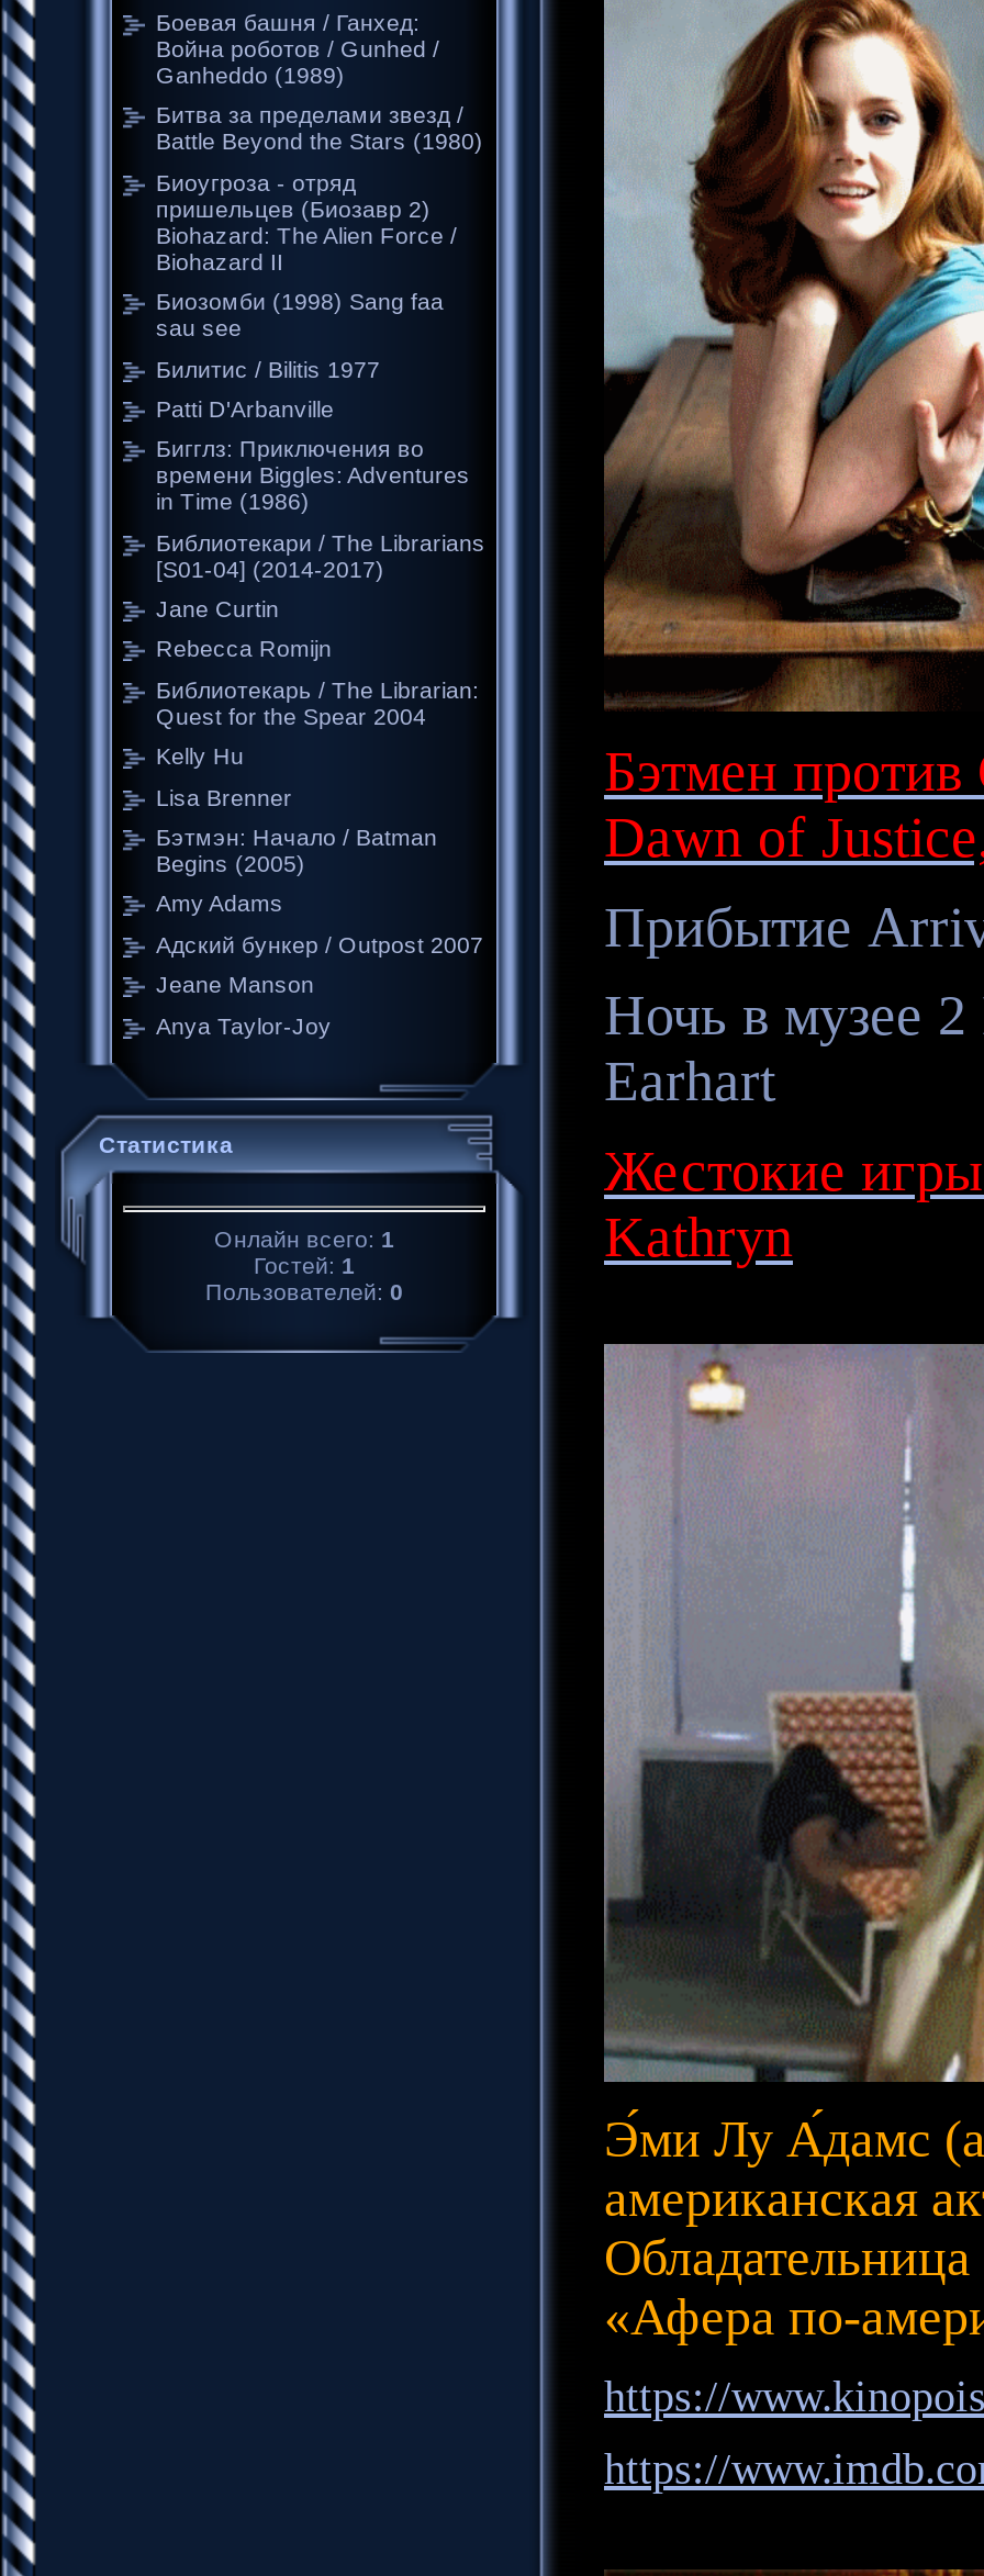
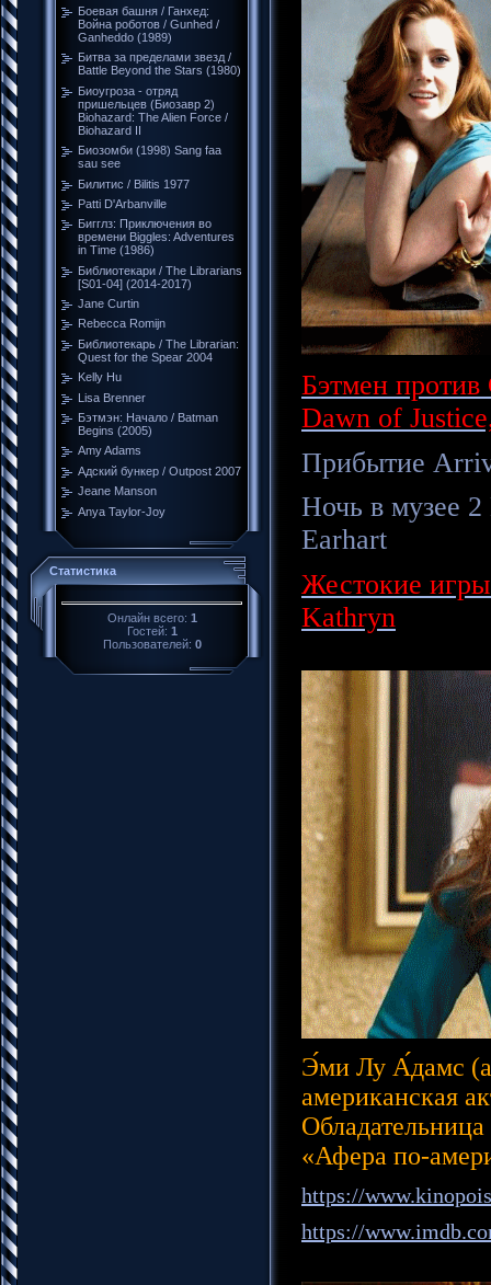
- [image]
+ [image]
